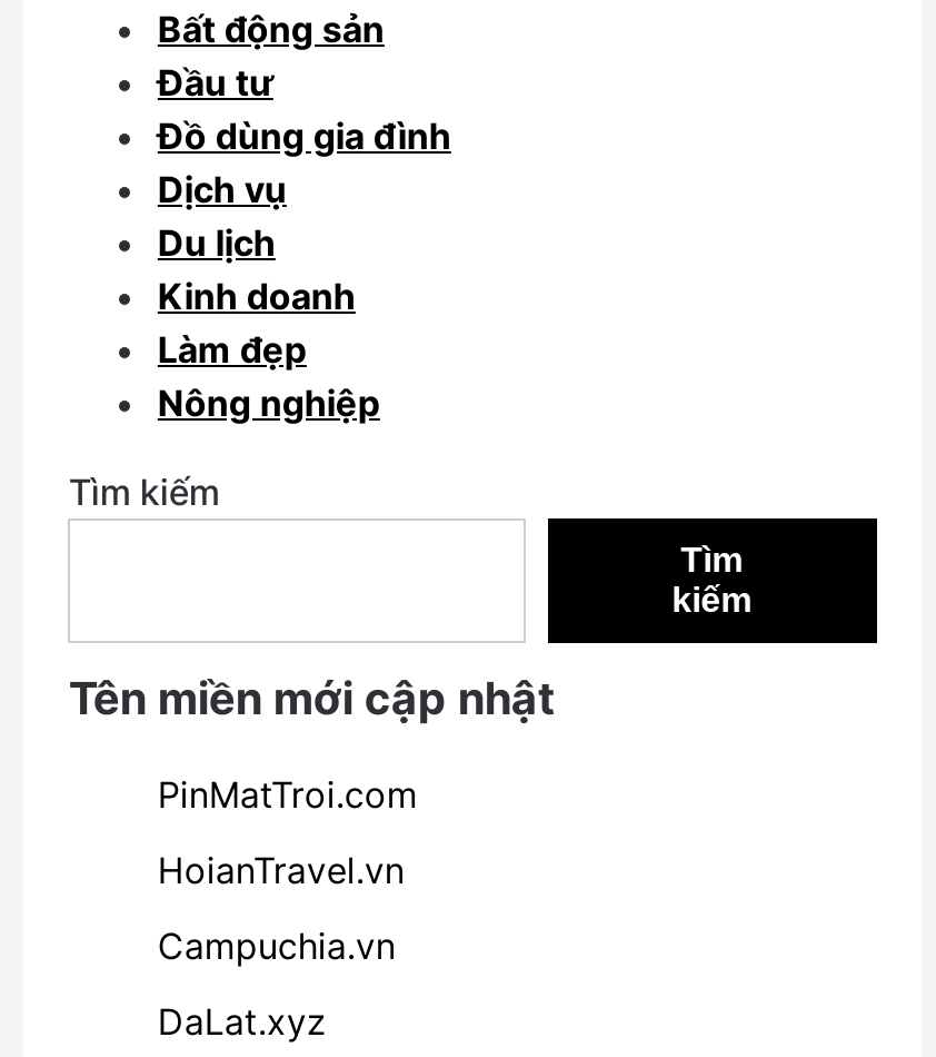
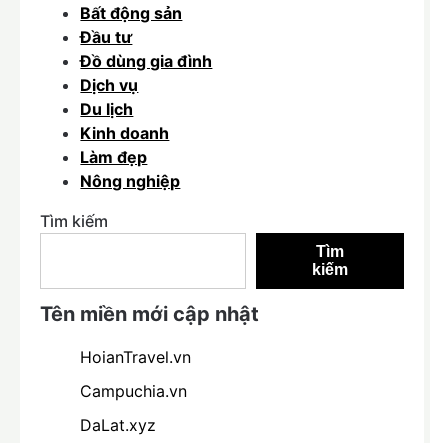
- PinMatTroi.com
